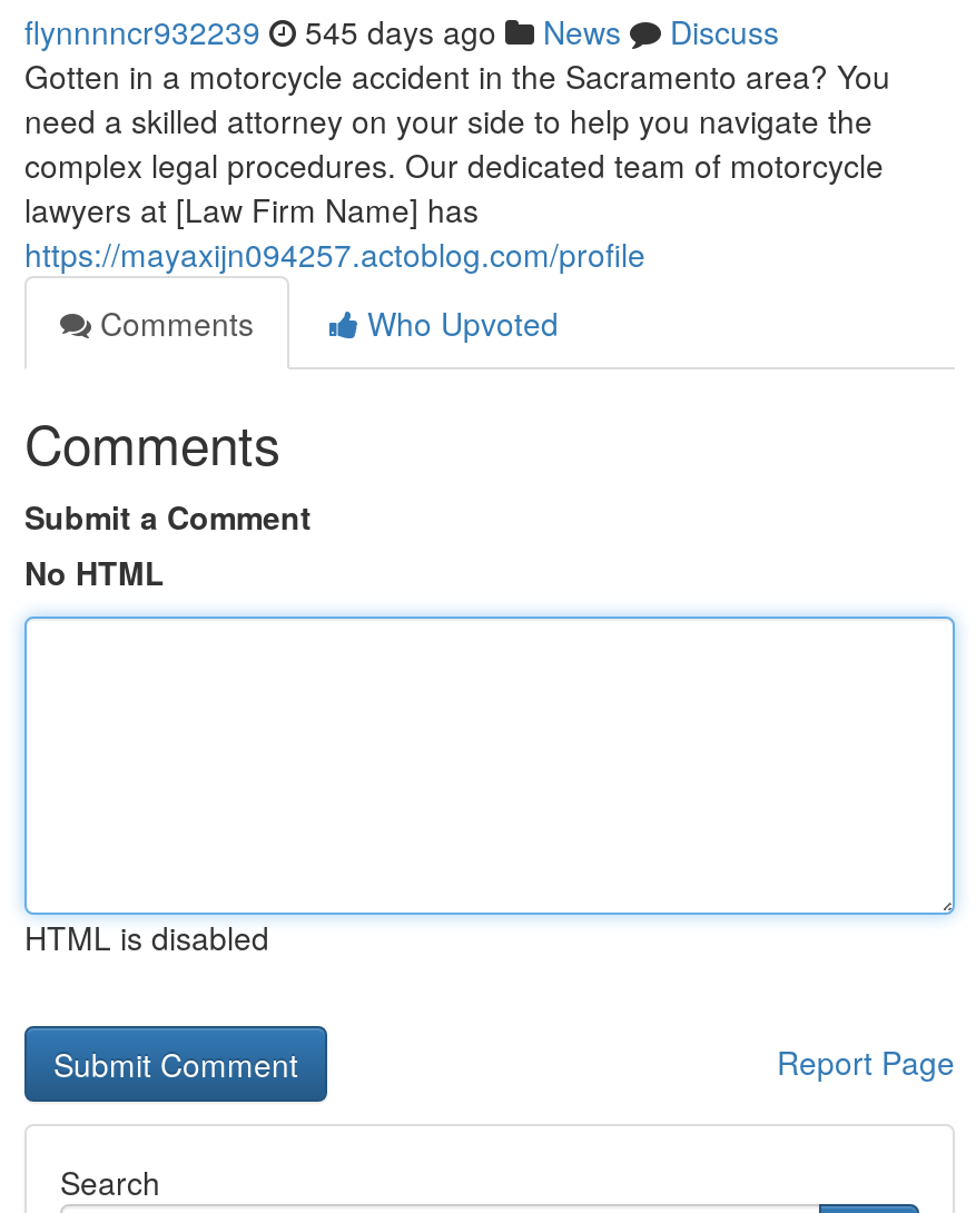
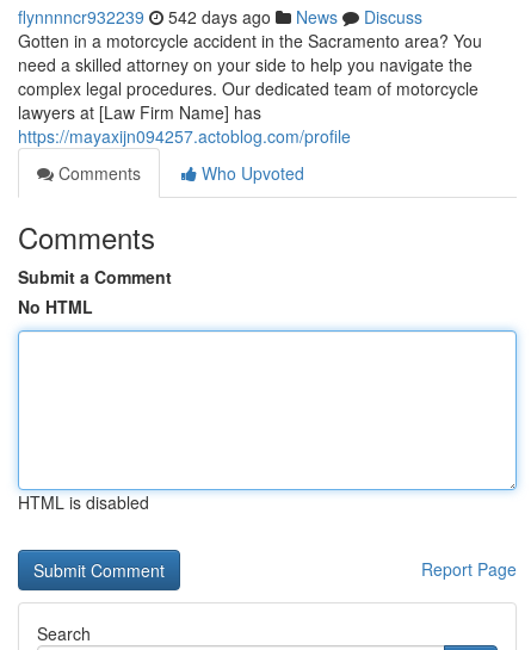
- flynnnncr932239 545 days ago News Discuss
+ flynnnncr932239 542 days ago News Discuss
